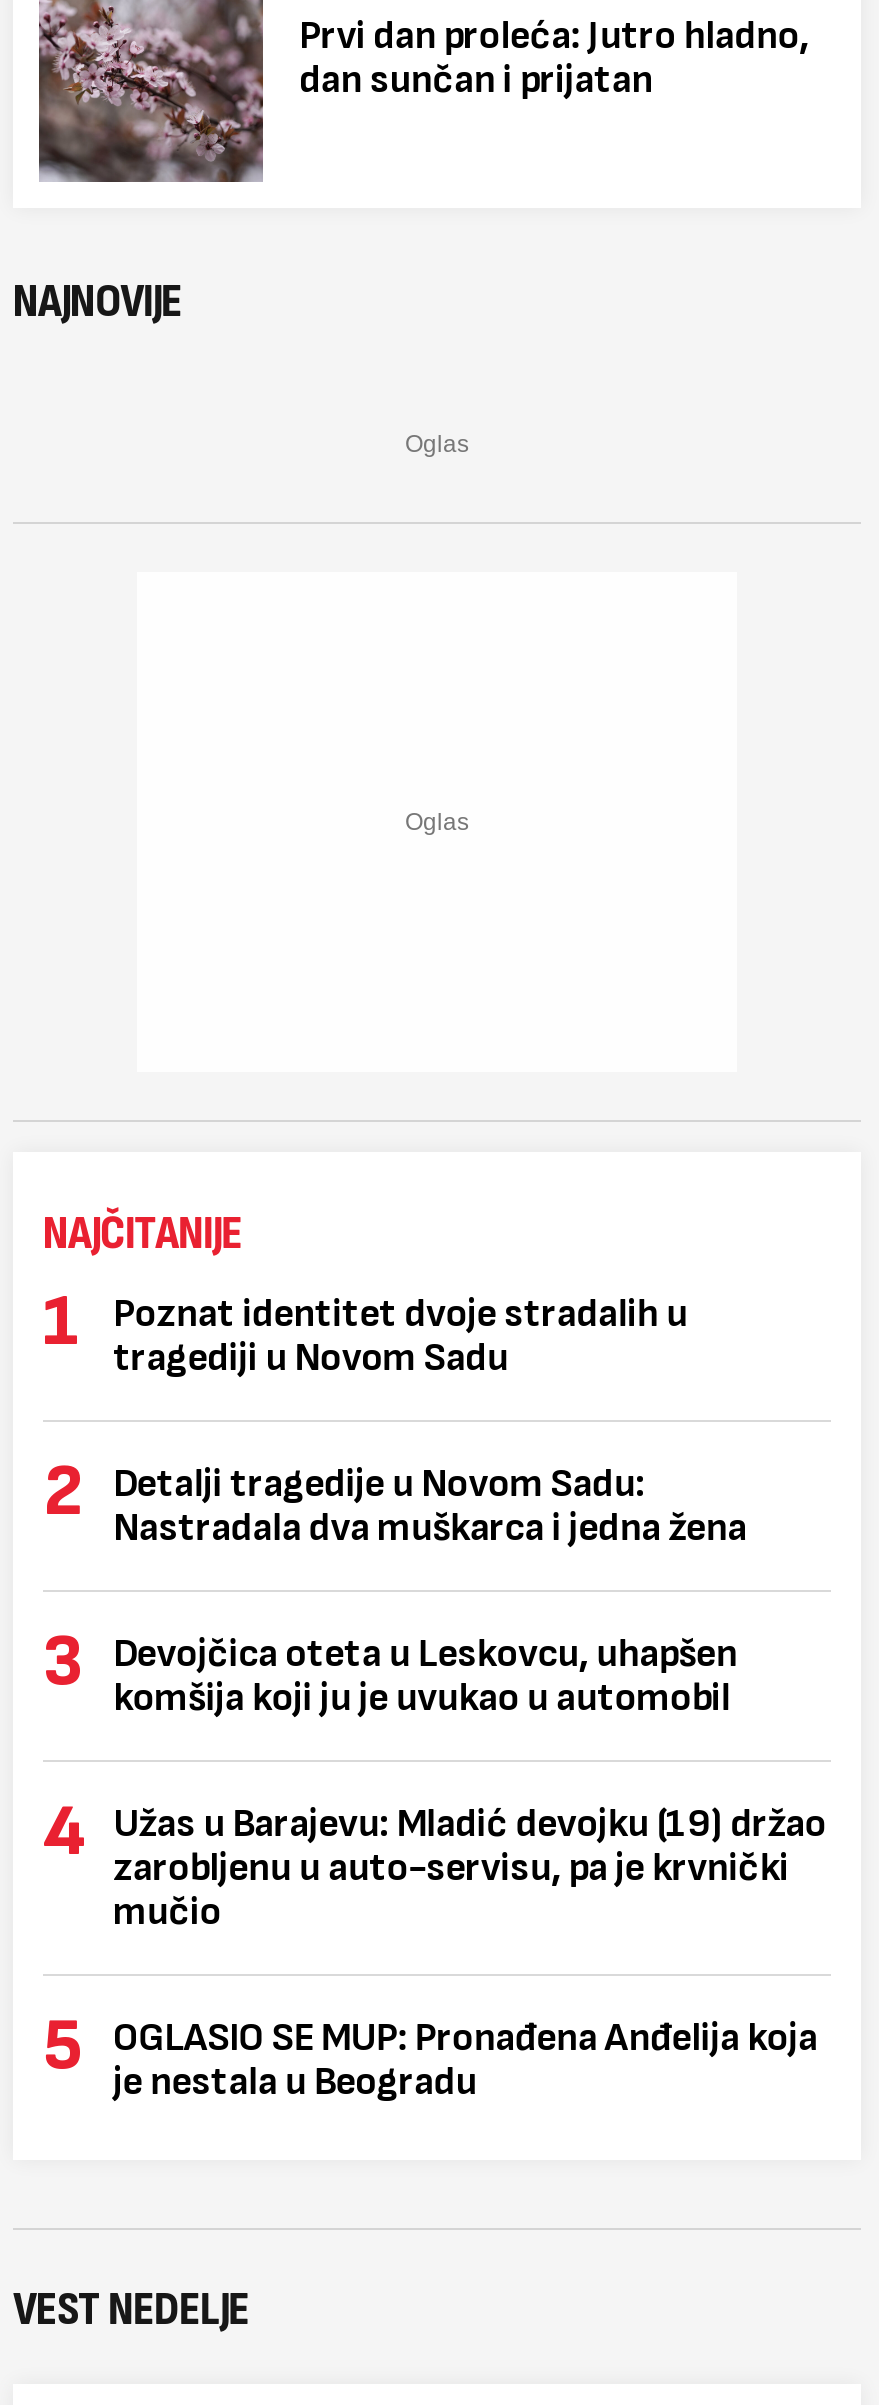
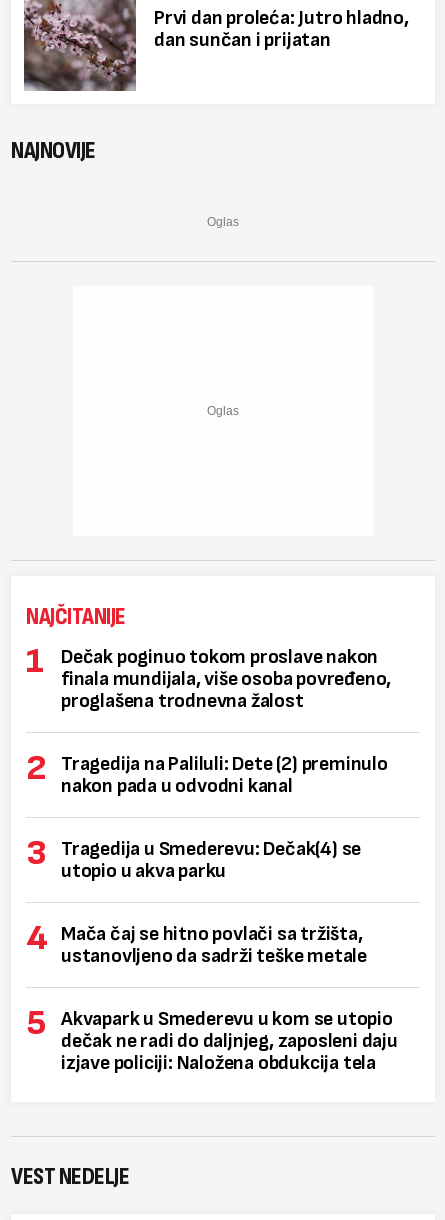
- Poznat identitet dvoje stradalih u
- tragediji u Novom Sadu
+ Dečak poginuo tokom proslave nakon
+ finala mundijala, više osoba povređeno,
+ proglašena trodnevna žalost

- Detalji tragedije u Novom Sadu:
- Nastradala dva muškarca i jedna žena
+ Tragedija na Paliluli: Dete (2) preminulo
+ nakon pada u odvodni kanal

- Devojčica oteta u Leskovcu, uhapšen
- komšija koji ju je uvukao u automobil
+ Tragedija u Smederevu: Dečak(4) se
+ utopio u akva parku

- Užas u Barajevu: Mladić devojku (19) držao
- zarobljenu u auto-servisu, pa je krvnički
- mučio
+ Mača čaj se hitno povlači sa tržišta,
+ ustanovljeno da sadrži teške metale

- OGLASIO SE MUP: Pronađena Anđelija koja
- je nestala u Beogradu
+ Akvapark u Smederevu u kom se utopio
+ dečak ne radi do daljnjeg, zaposleni daju
+ izjave policiji: Naložena obdukcija tela
